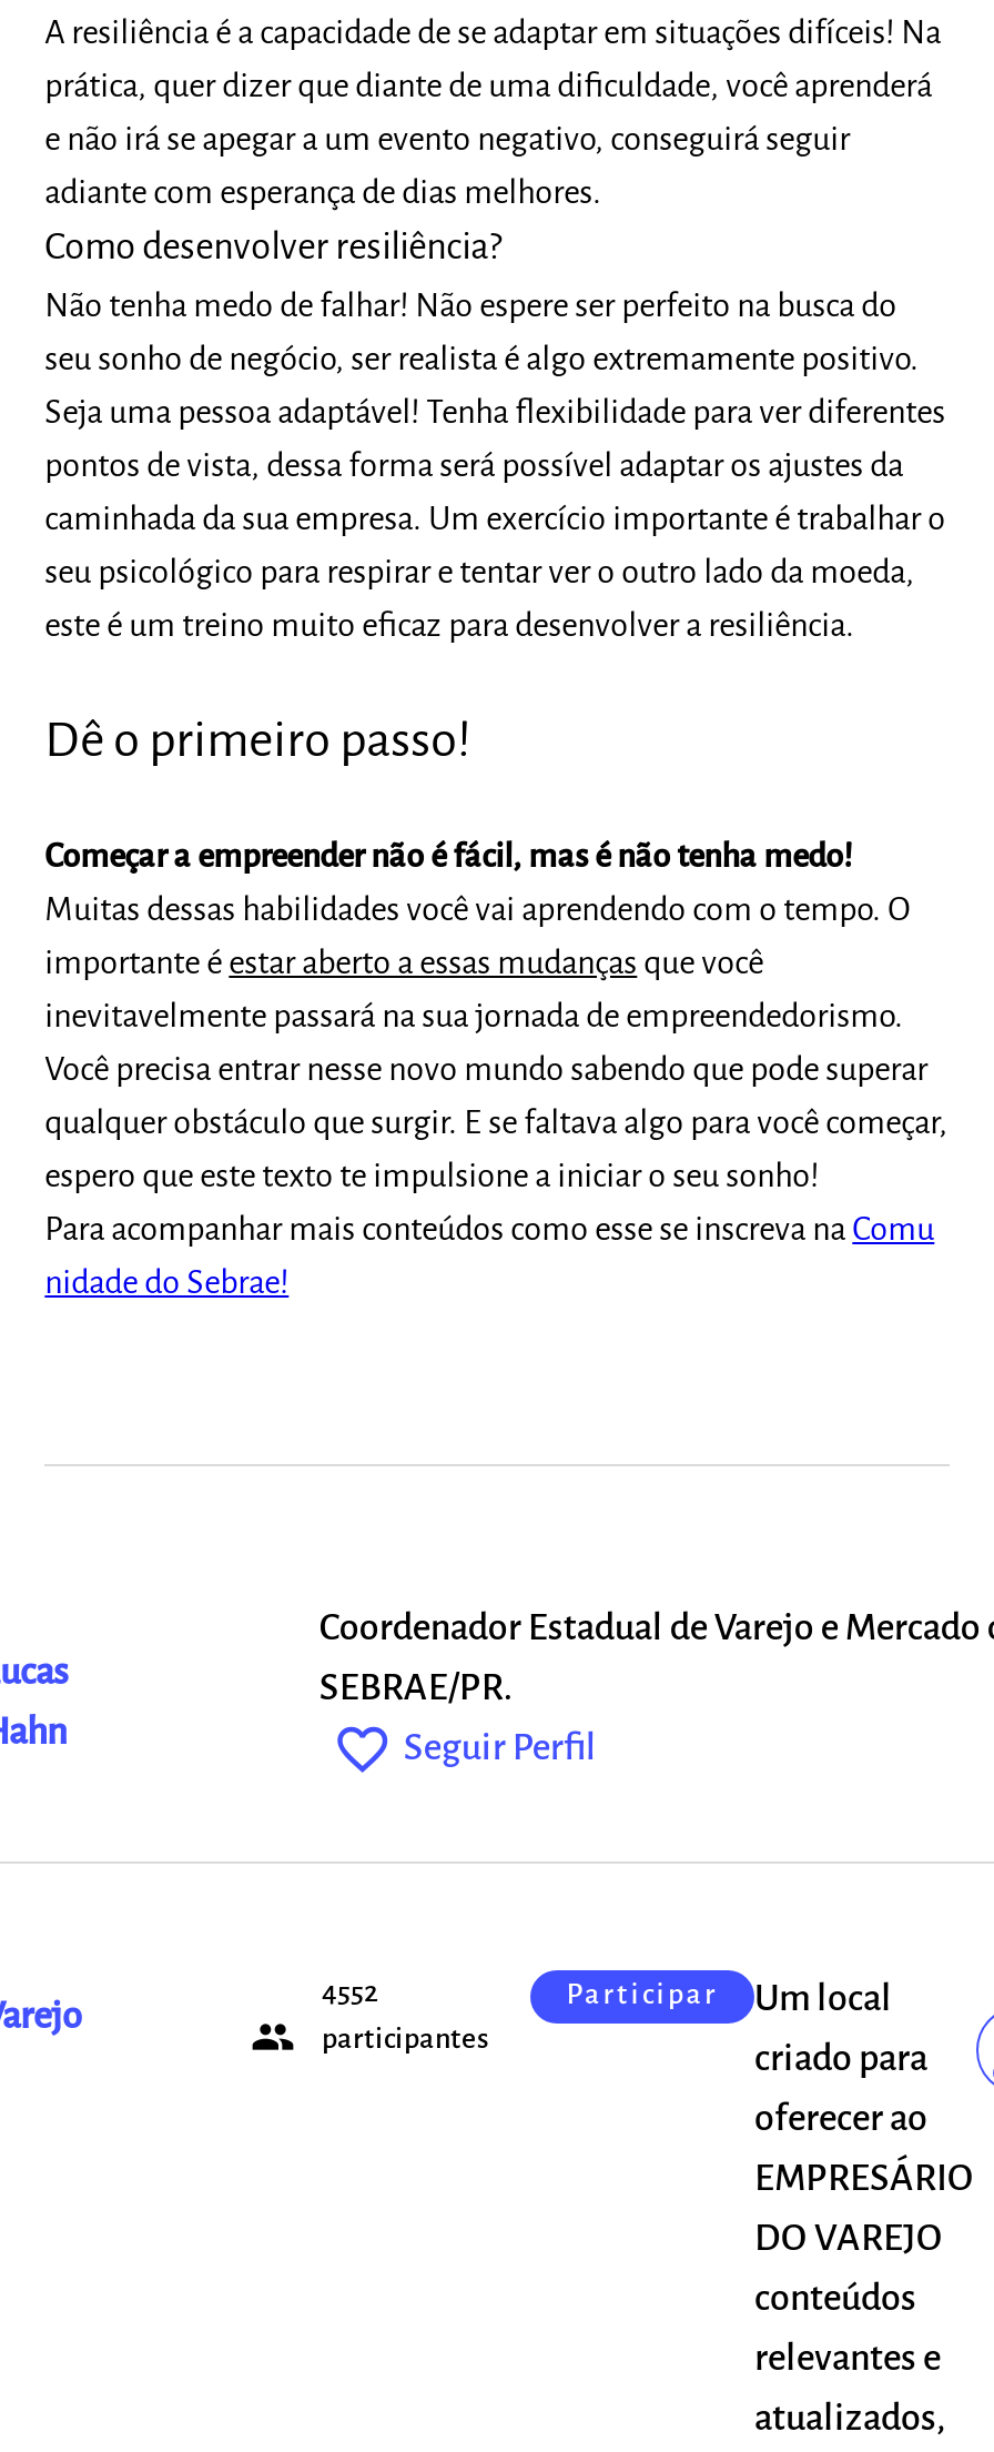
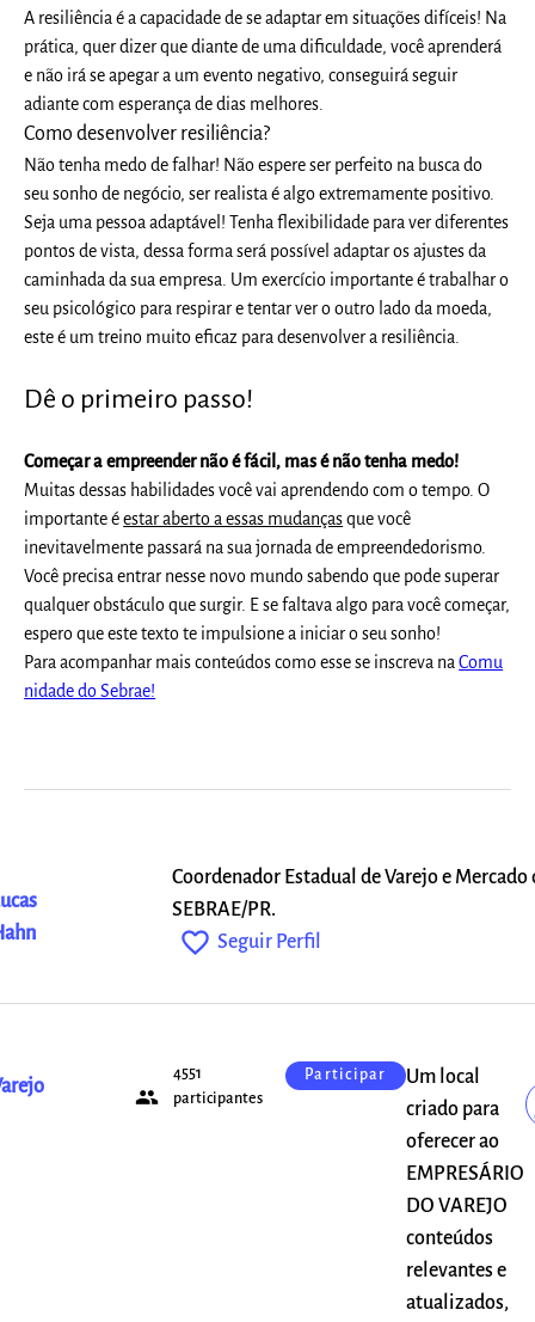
- 4552
+ 4551
